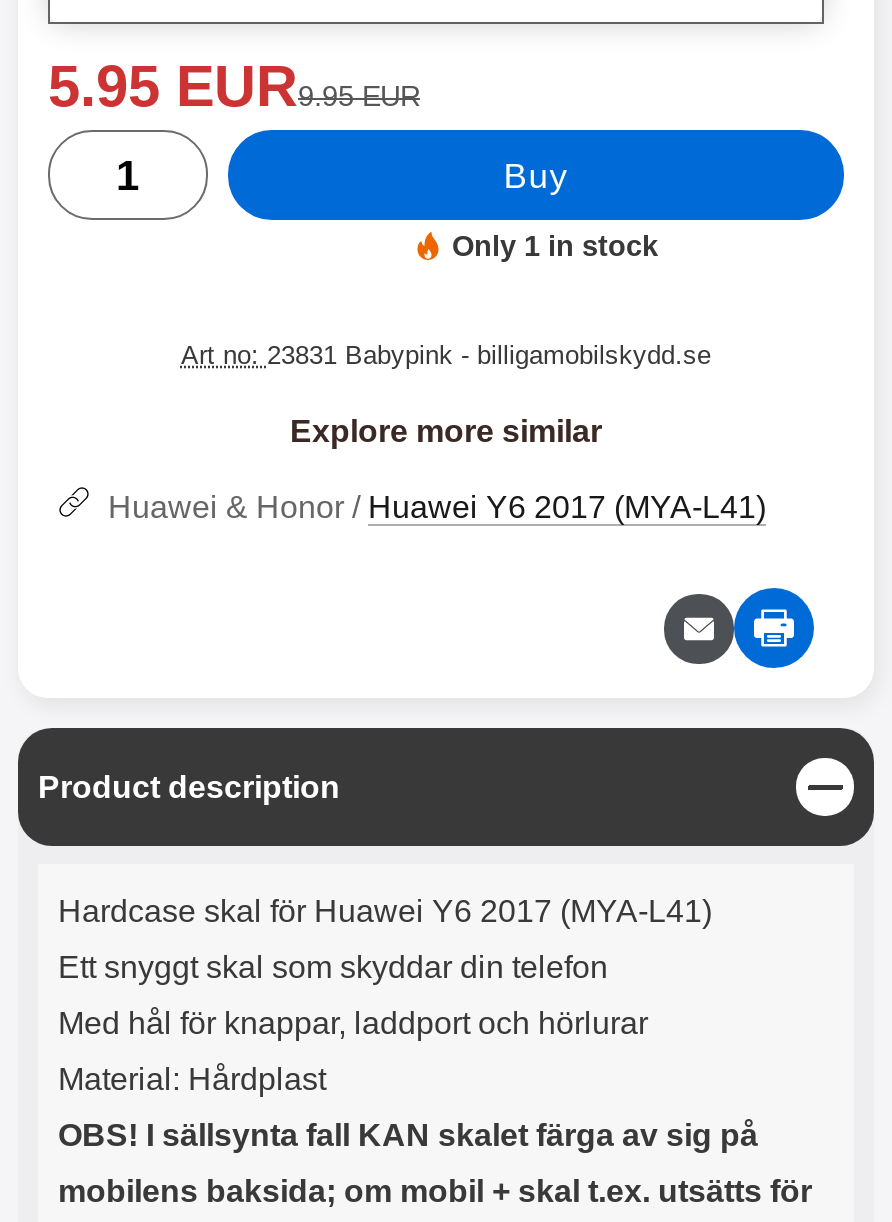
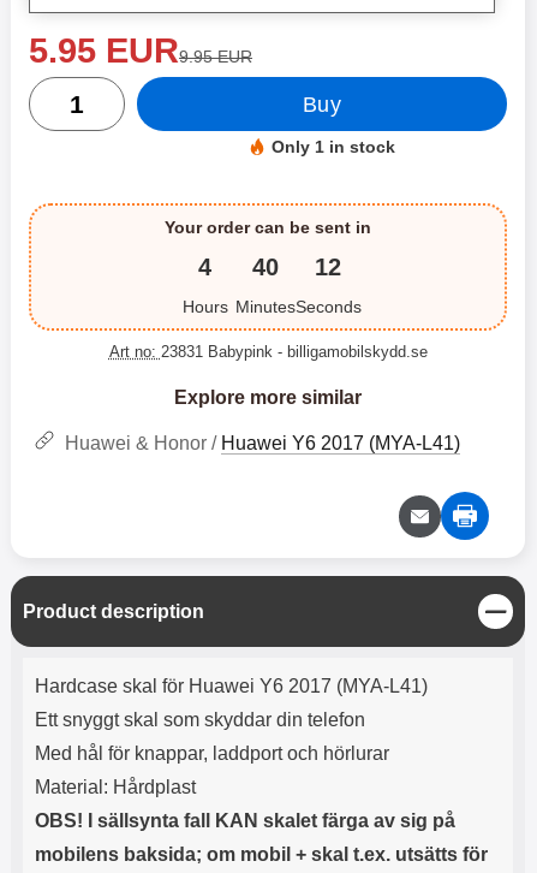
+ [image]
+ Your order can be sent in
+ 4
+ Hours

+ 40
+ Minutes

+ 12
+ Seconds
